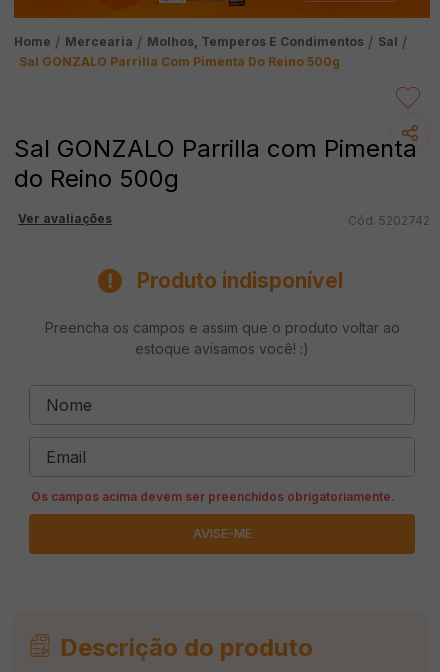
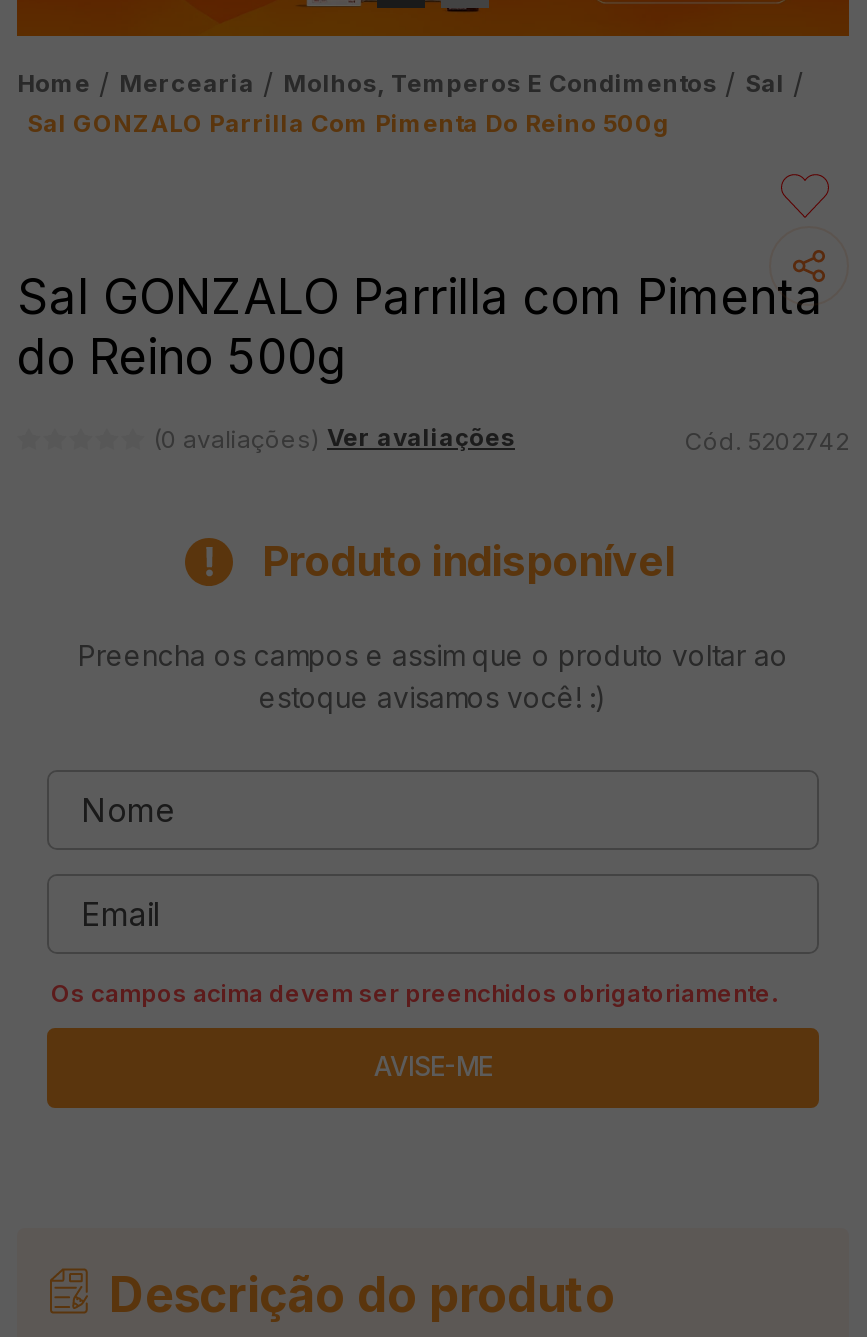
- Ver avaliações
+ (0 avaliações) Ver avaliações
